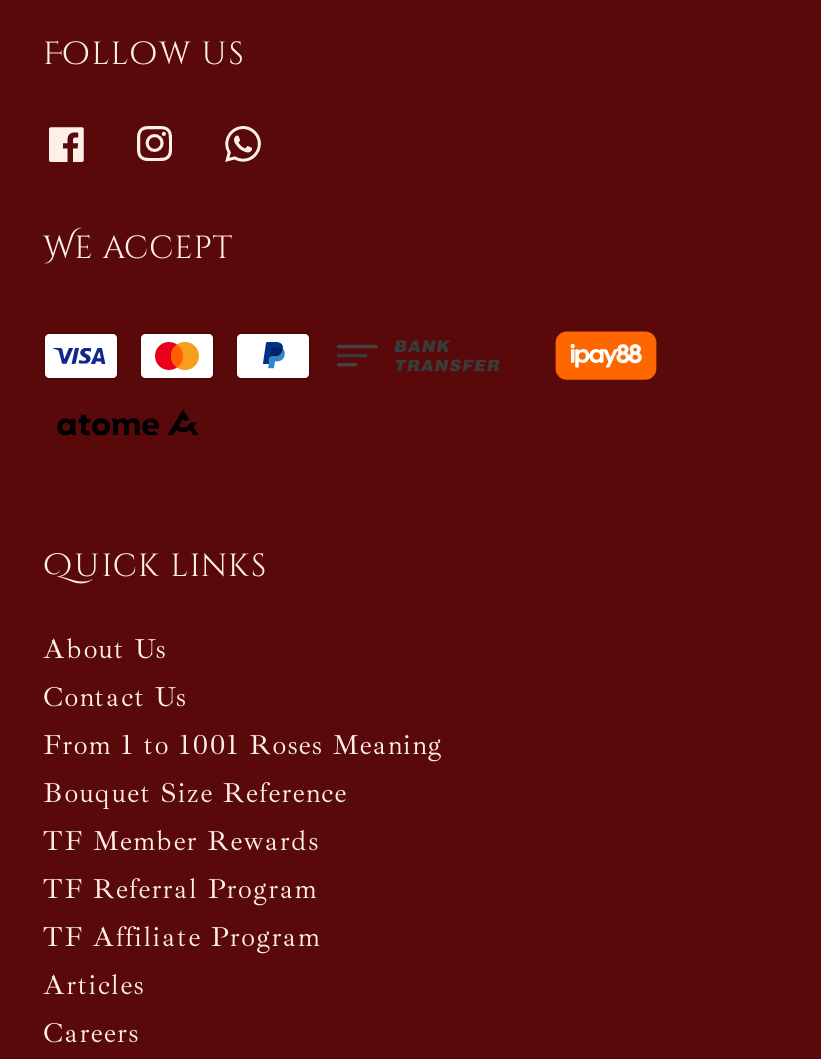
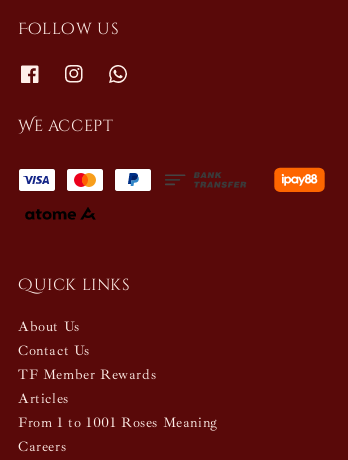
moved down: From 1 to 1001 Roses Meaning

- Bouquet Size Reference

- TF Referral Program
- TF Affiliate Program

moved up: Articles
